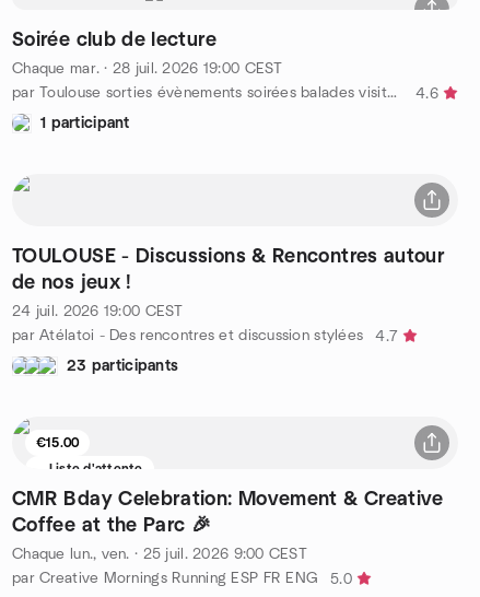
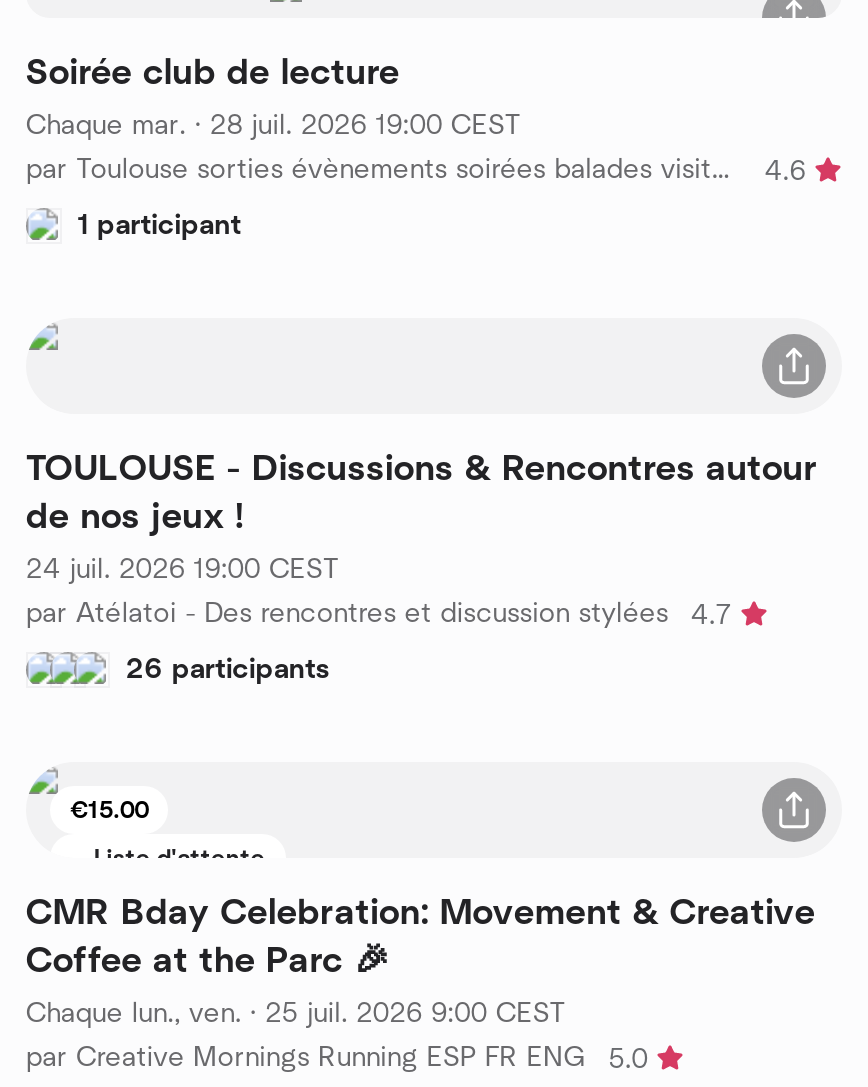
- 23 participants
+ 26 participants
